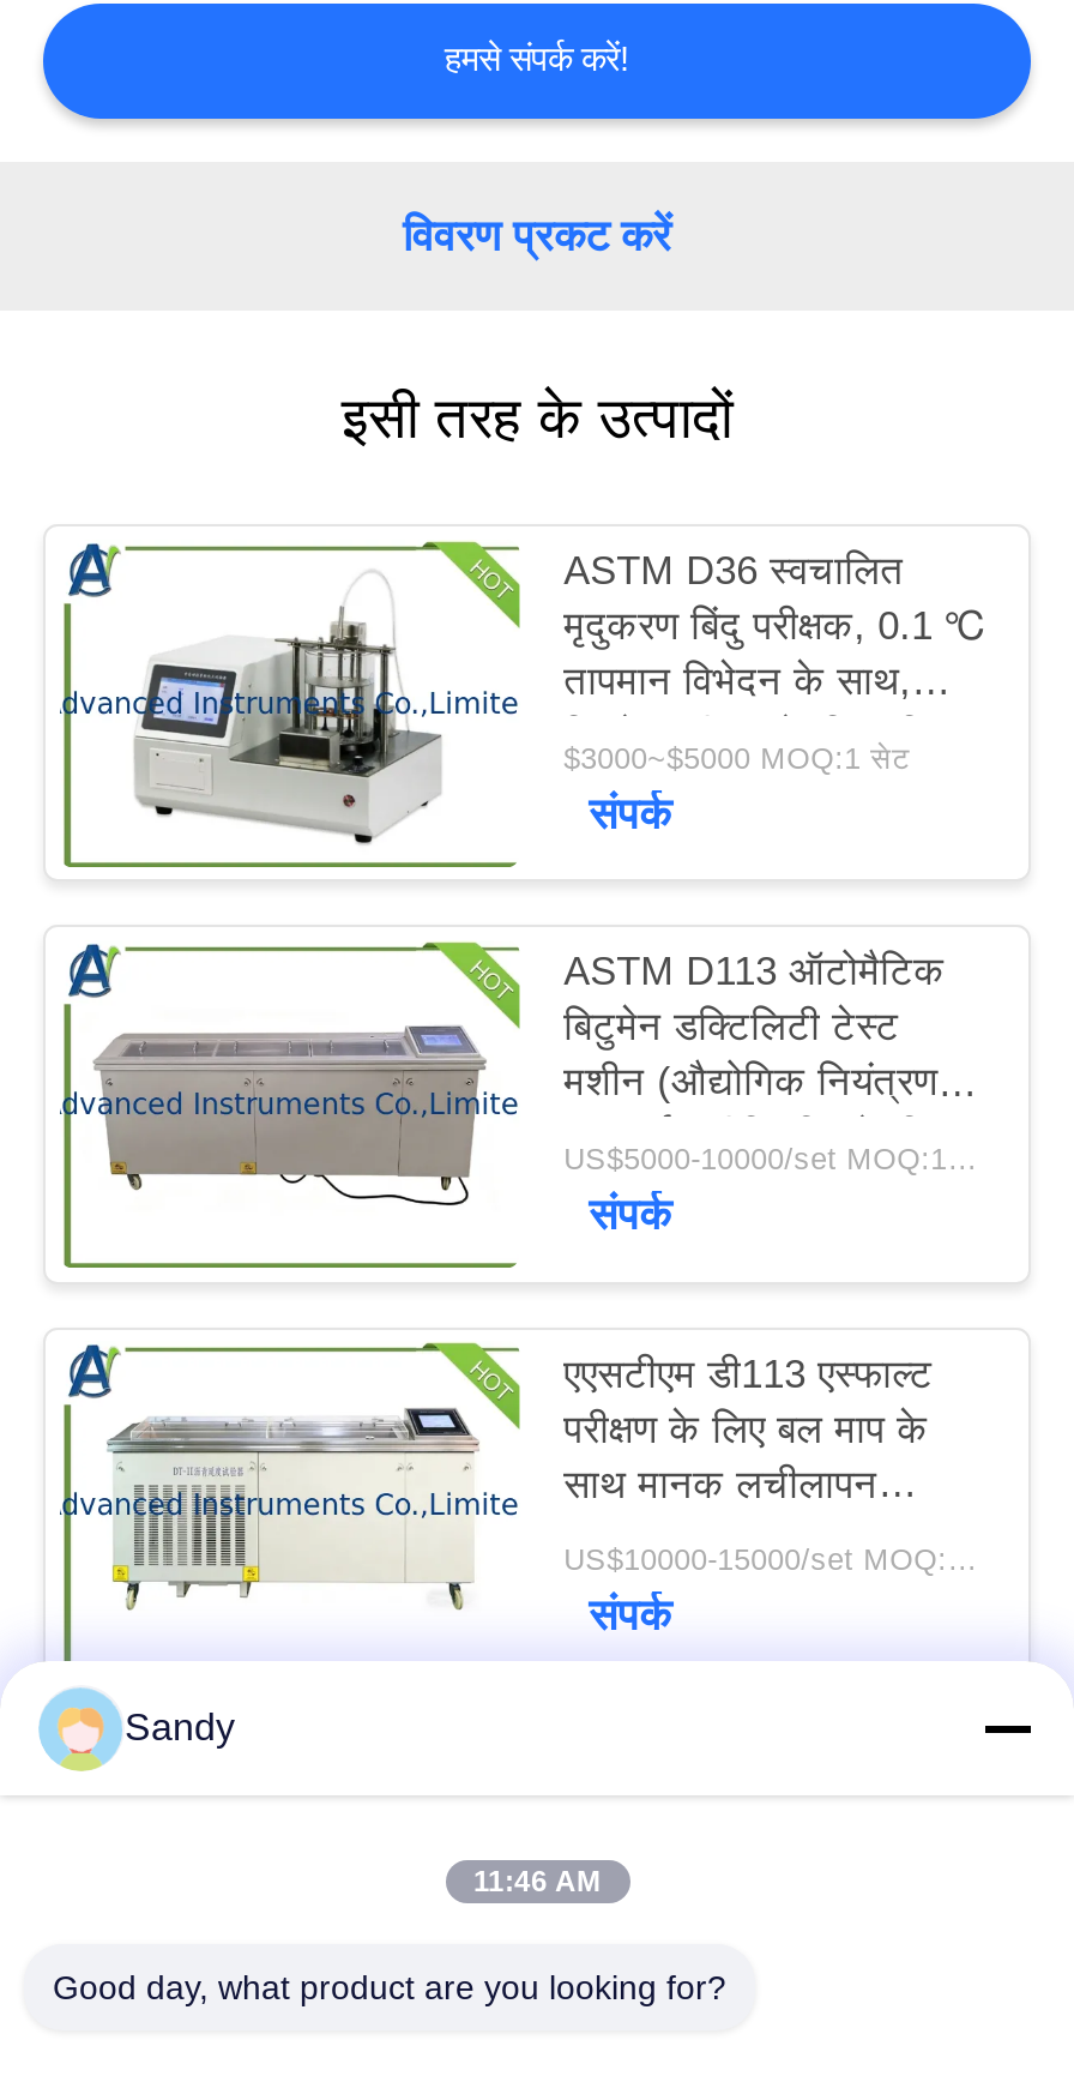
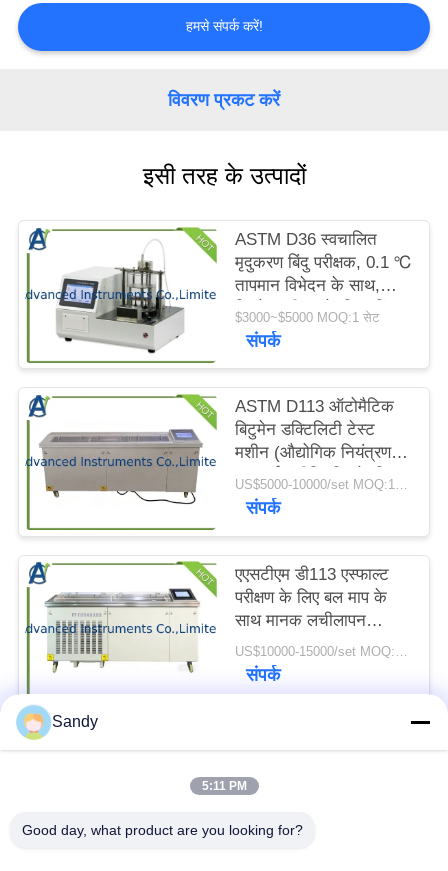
- 11:46 AM
+ 5:11 PM
